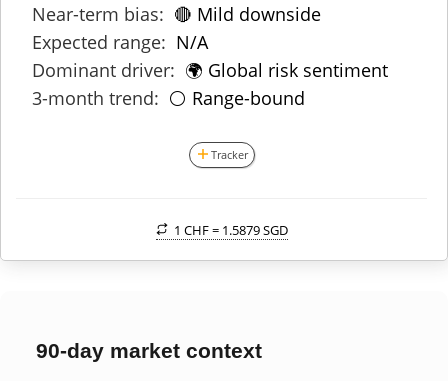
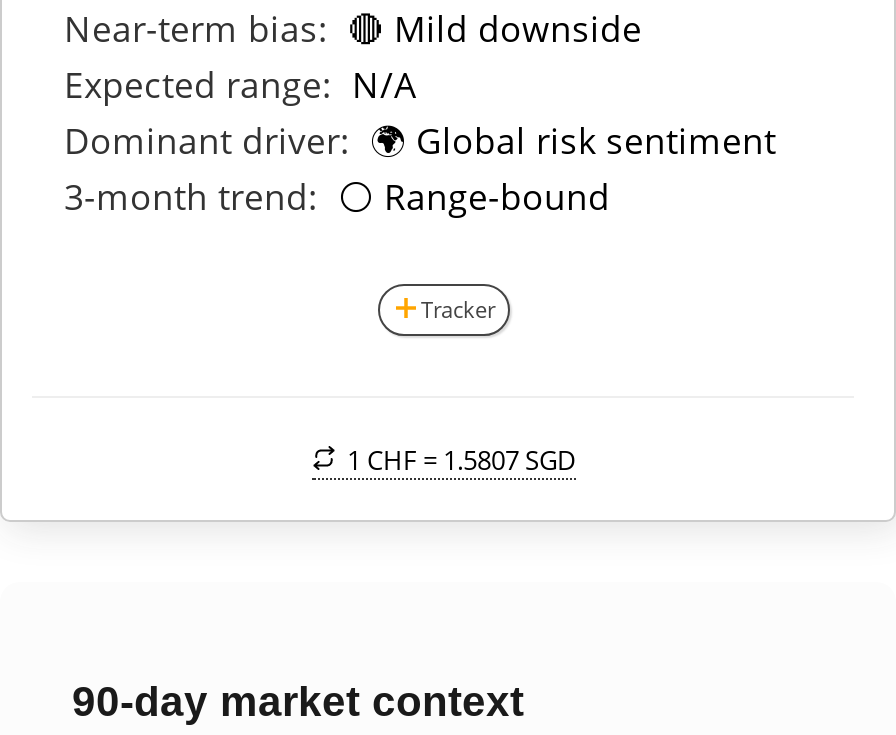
- 1 CHF = 1.5879 SGD
+ 1 CHF = 1.5807 SGD
